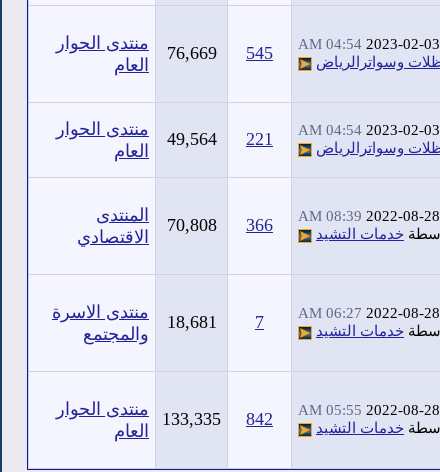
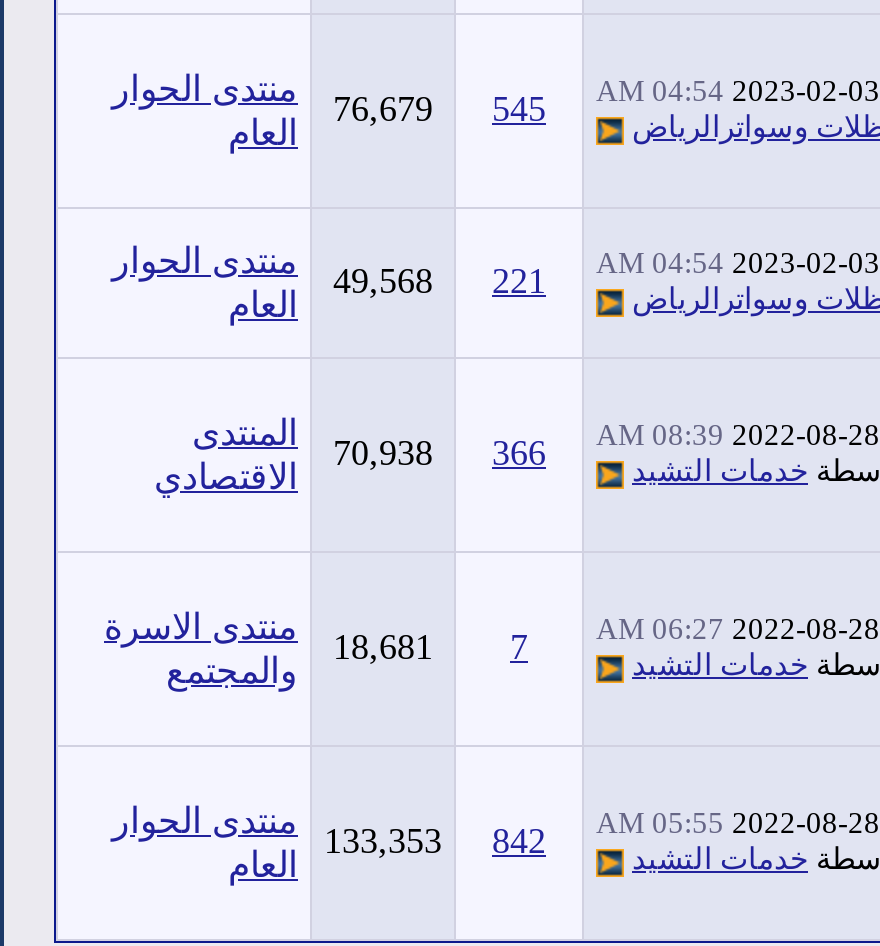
- 545 76,669 منتدى الحوار
+ 545 76,679 منتدى الحوار

- 221 49,564 منتدى الحوار
+ 221 49,568 منتدى الحوار

- 366 70,808 المنتدى
+ 366 70,938 المنتدى

- 842 133,335 منتدى الحوار
+ 842 133,353 منتدى الحوار
